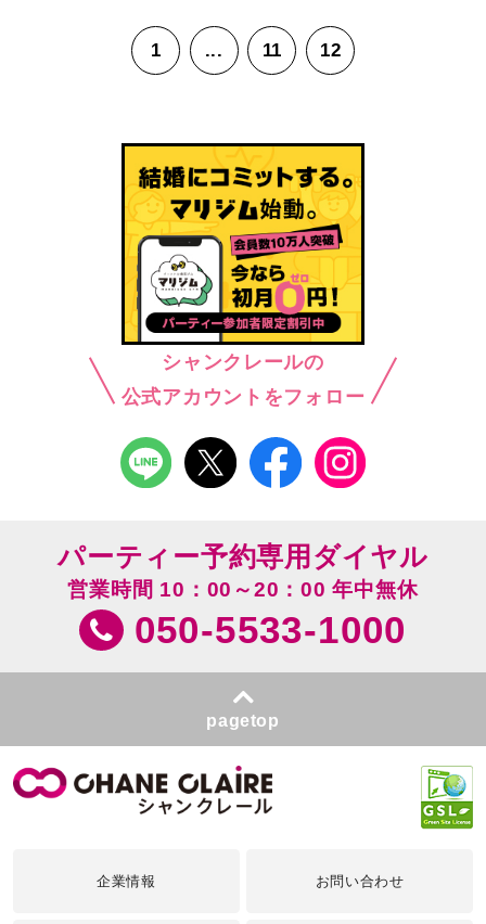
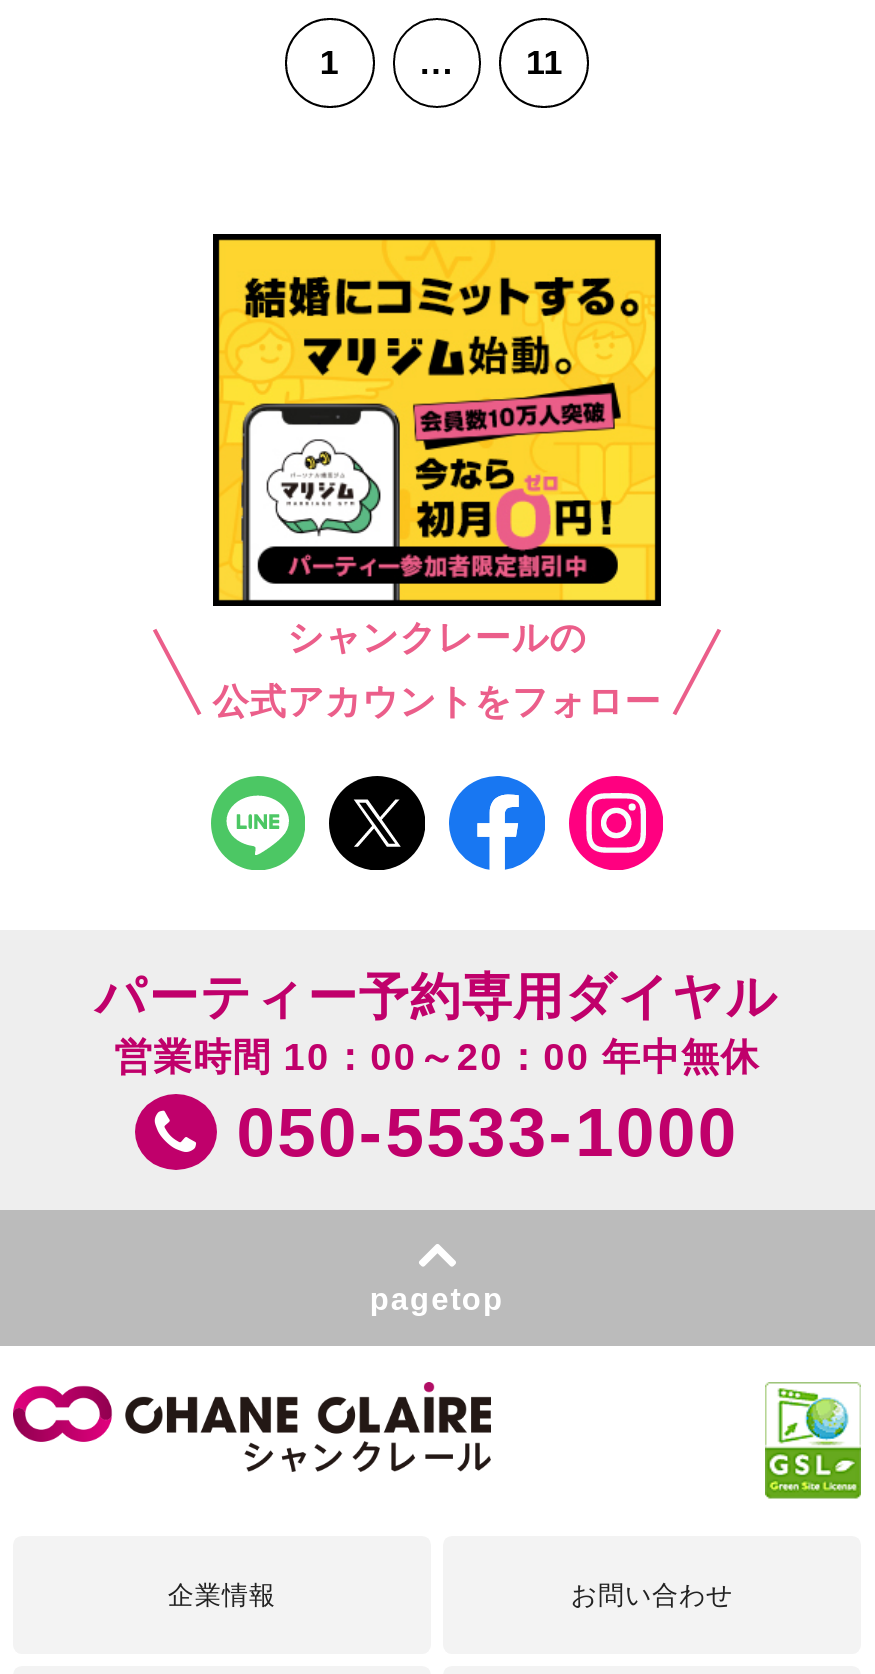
- 12
